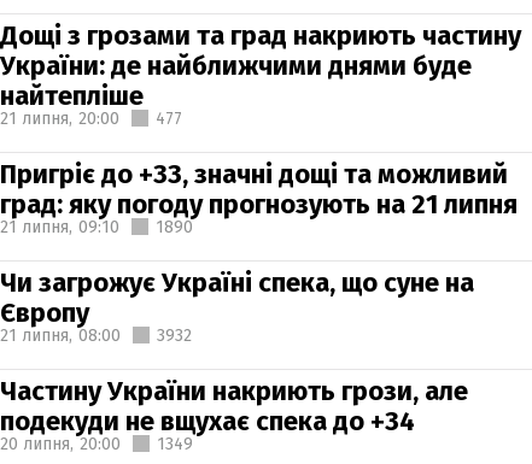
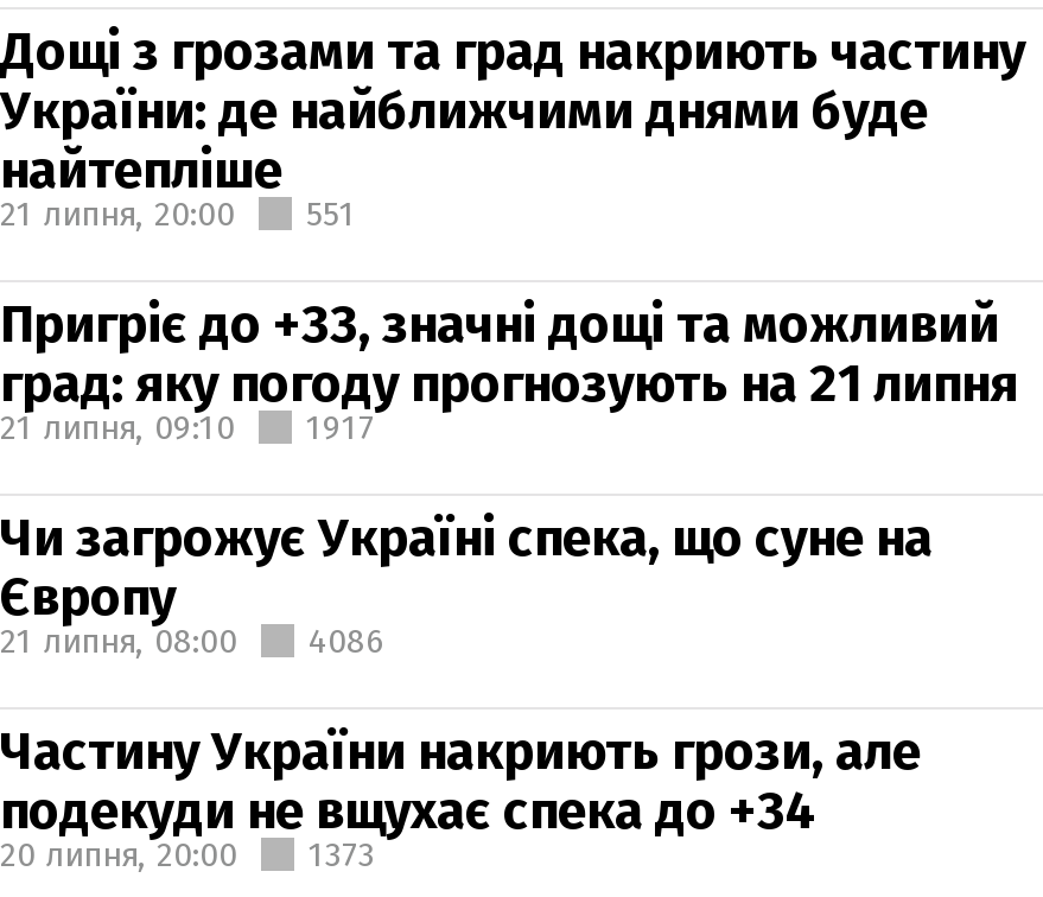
- 21 липня, 20:00 477
+ 21 липня, 20:00 551

- 1890
+ 1917

- 21 липня, 08:00 3932
+ 21 липня, 08:00 4086

- 20 липня, 20:00 1349
+ 20 липня, 20:00 1373
